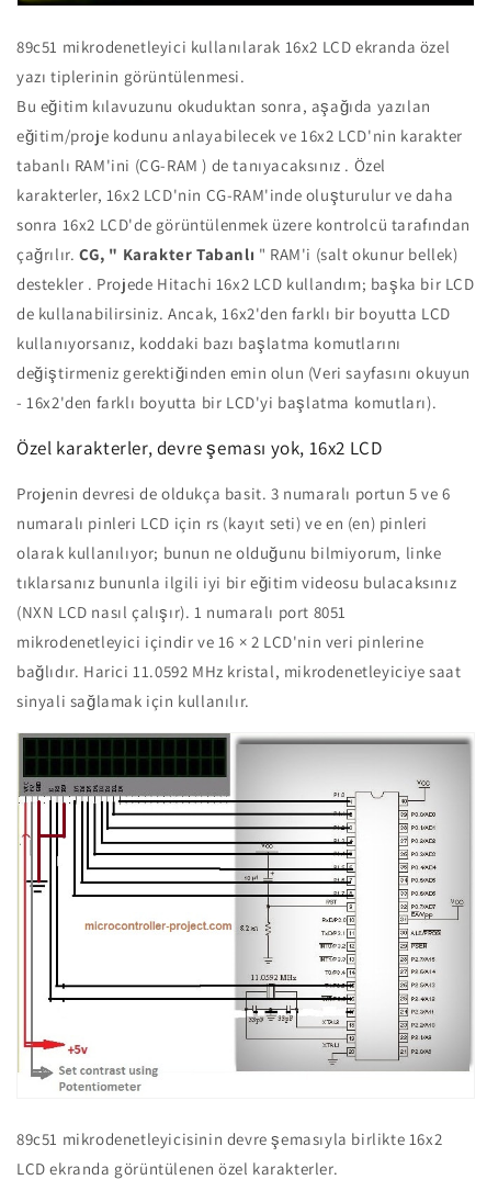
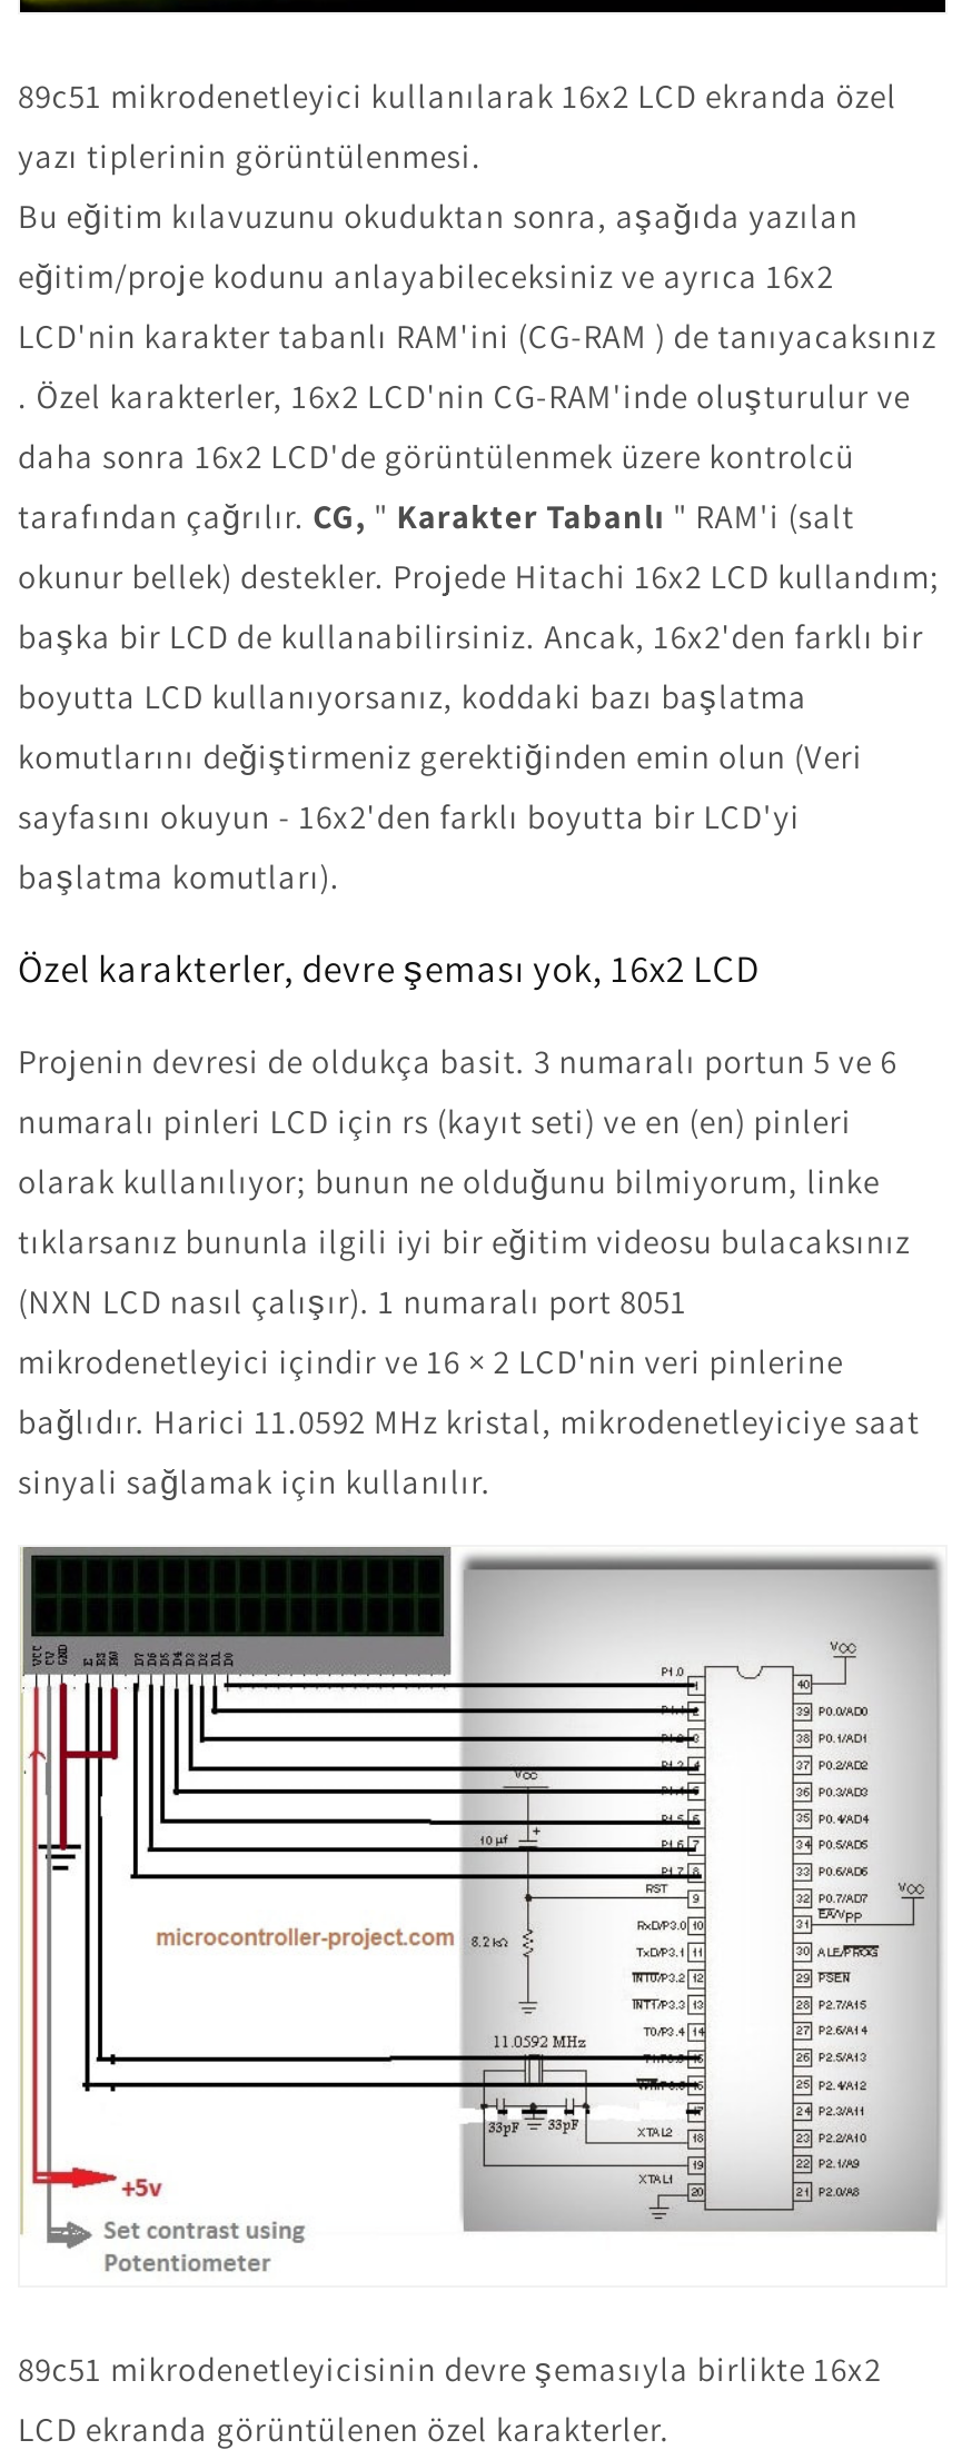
- eğitim/proje kodunu anlayabilecek ve 16x2 LCD'nin karakter
- tabanlı RAM'ini (CG-RAM) de tanıyacaksınız. Özel
- karakterler, 16x2 LCD'nin CG-RAM'inde oluşturulur ve daha
- sonra 16x2 LCD'de görüntülenmek üzere kontrolcü tarafından
- çağrılır. CG, " Karakter Tabanlı " RAM'i (salt okunur bellek)
- destekler. Projede Hitachi 16x2 LCD kullandım; başka bir LCD
- de kullanabilirsiniz. Ancak, 16x2'den farklı bir boyutta LCD
- kullanıyorsanız, koddaki bazı başlatma komutlarını
- değiştirmeniz gerektiğinden emin olun (Veri sayfasını okuyun
- - 16x2'den farklı boyutta bir LCD'yi başlatma komutları).
+ eğitim/proje kodunu anlayabileceksiniz ve ayrıca 16x2
+ LCD'nin karakter tabanlı RAM'ini (CG-RAM) de tanıyacaksınız
+ . Özel karakterler, 16x2 LCD'nin CG-RAM'inde oluşturulur ve
+ daha sonra 16x2 LCD'de görüntülenmek üzere kontrolcü
+ tarafından çağrılır. CG, " Karakter Tabanlı " RAM'i (salt
+ okunur bellek) destekler. Projede Hitachi 16x2 LCD kullandım;
+ başka bir LCD de kullanabilirsiniz. Ancak, 16x2'den farklı bir
+ boyutta LCD kullanıyorsanız, koddaki bazı başlatma
+ komutlarını değiştirmeniz gerektiğinden emin olun (Veri
+ sayfasını okuyun - 16x2'den farklı boyutta bir LCD'yi
+ başlatma komutları).
